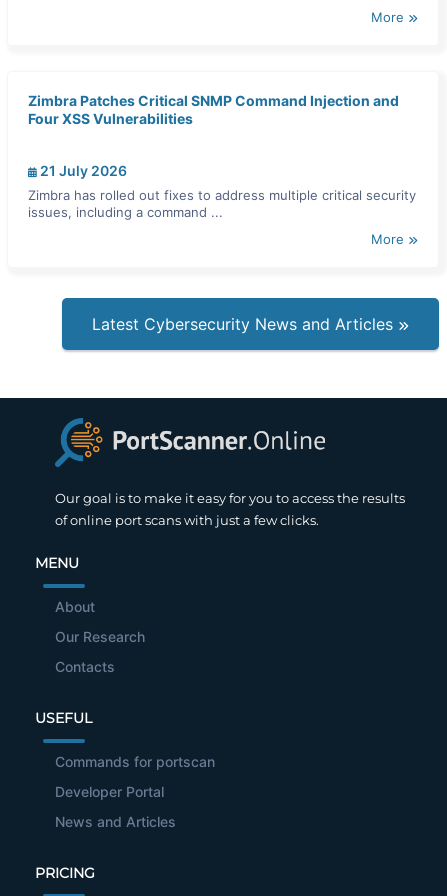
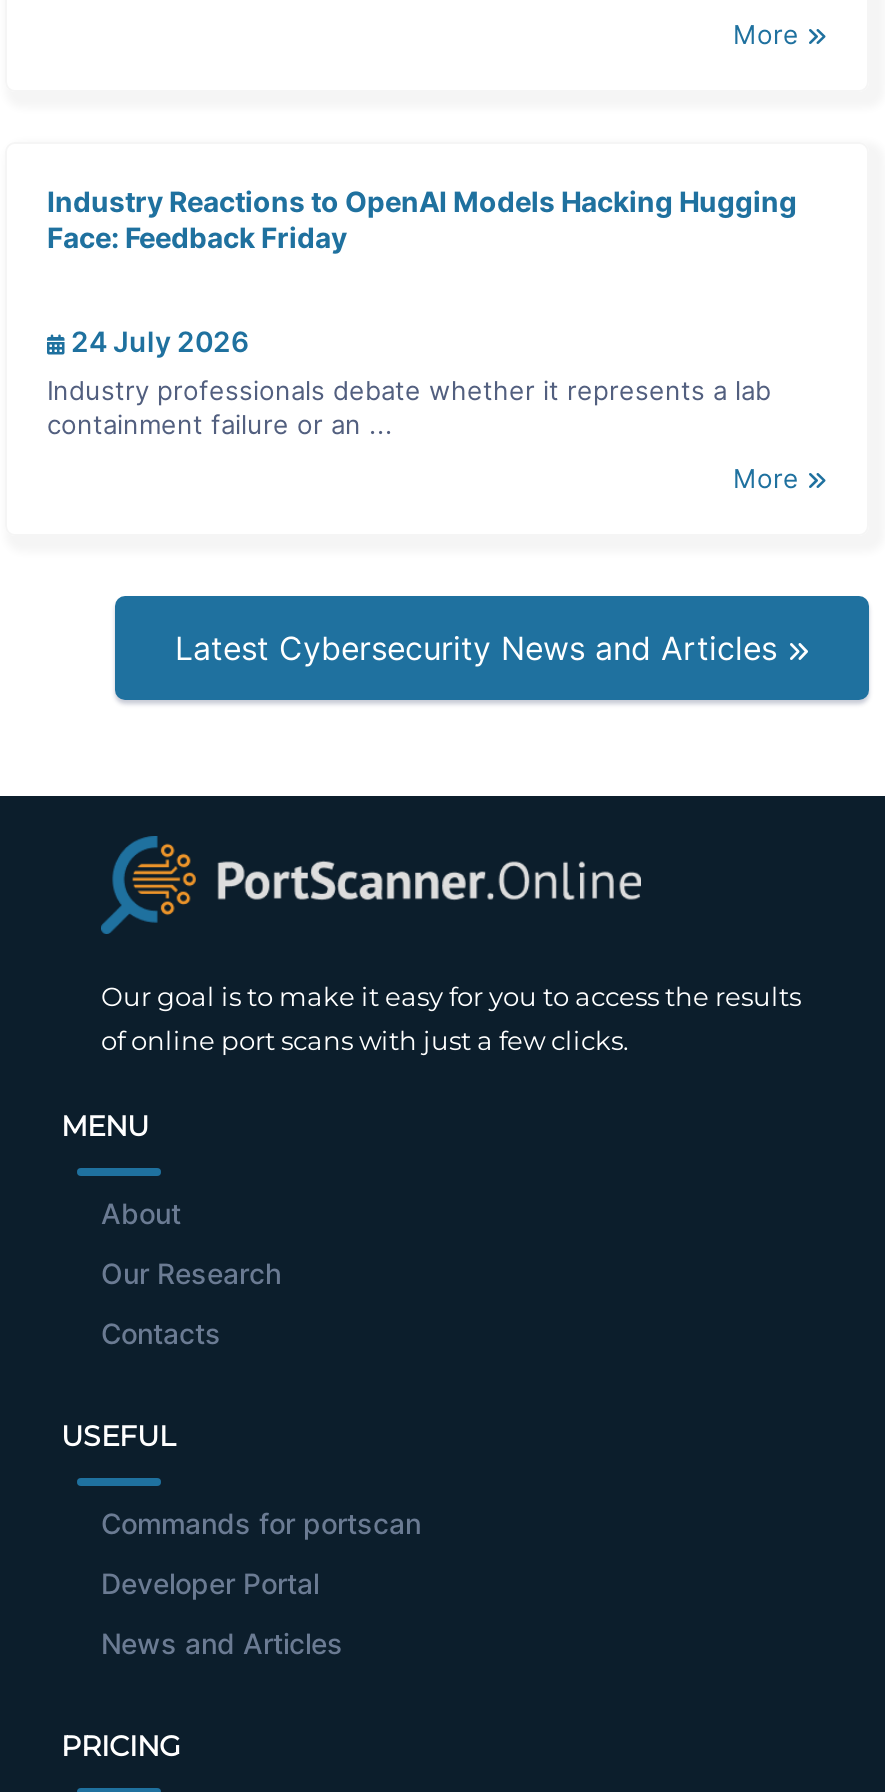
- Zimbra Patches Critical SNMP Command Injection and
- Four XSS Vulnerabilities
+ Industry Reactions to OpenAI Models Hacking Hugging
+ Face: Feedback Friday

- 21 July 2026
+ 24 July 2026

- Zimbra has rolled out fixes to address multiple critical security
- issues, including a command ...
+ Industry professionals debate whether it represents a lab
+ containment failure or an ...
